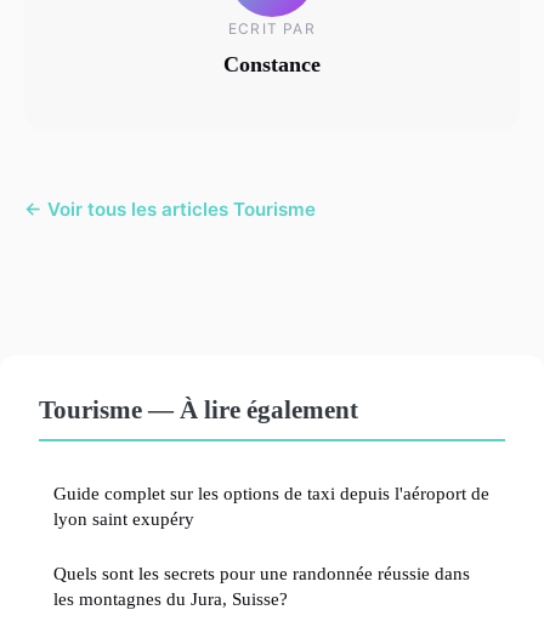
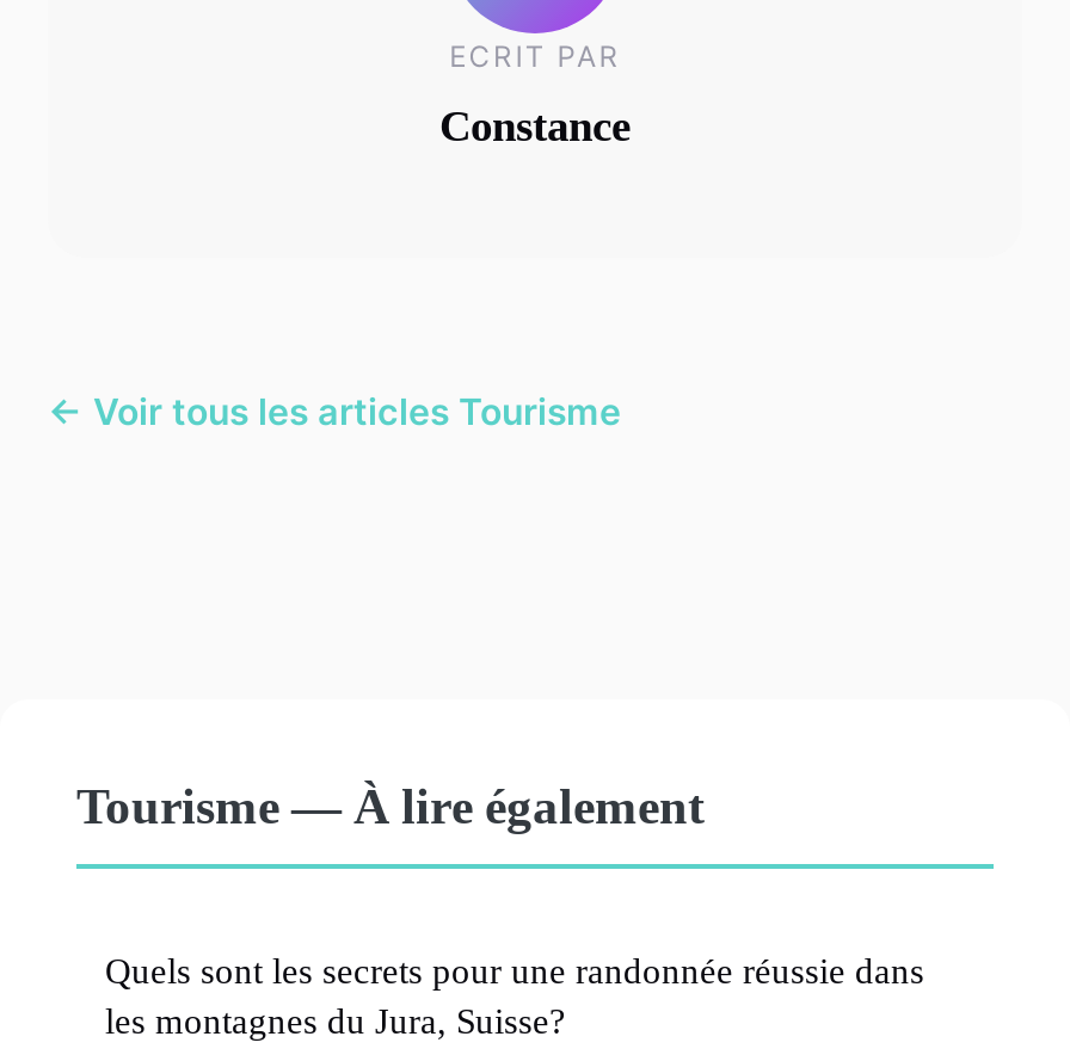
- Guide complet sur les options de taxi depuis l'aéroport de
- lyon saint exupéry
